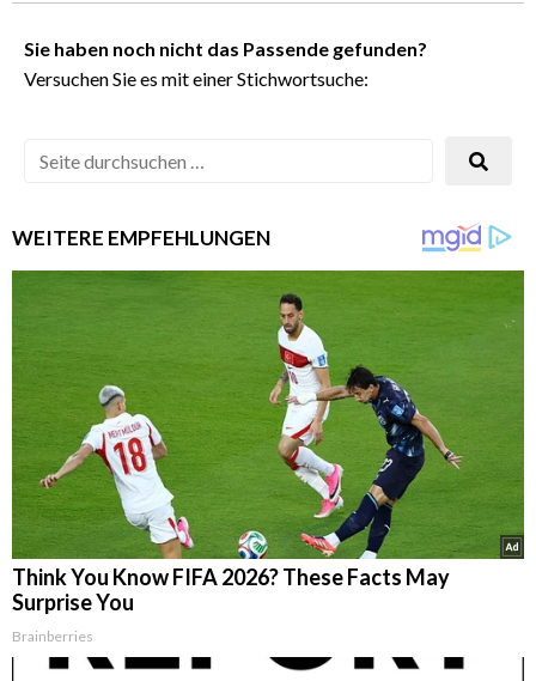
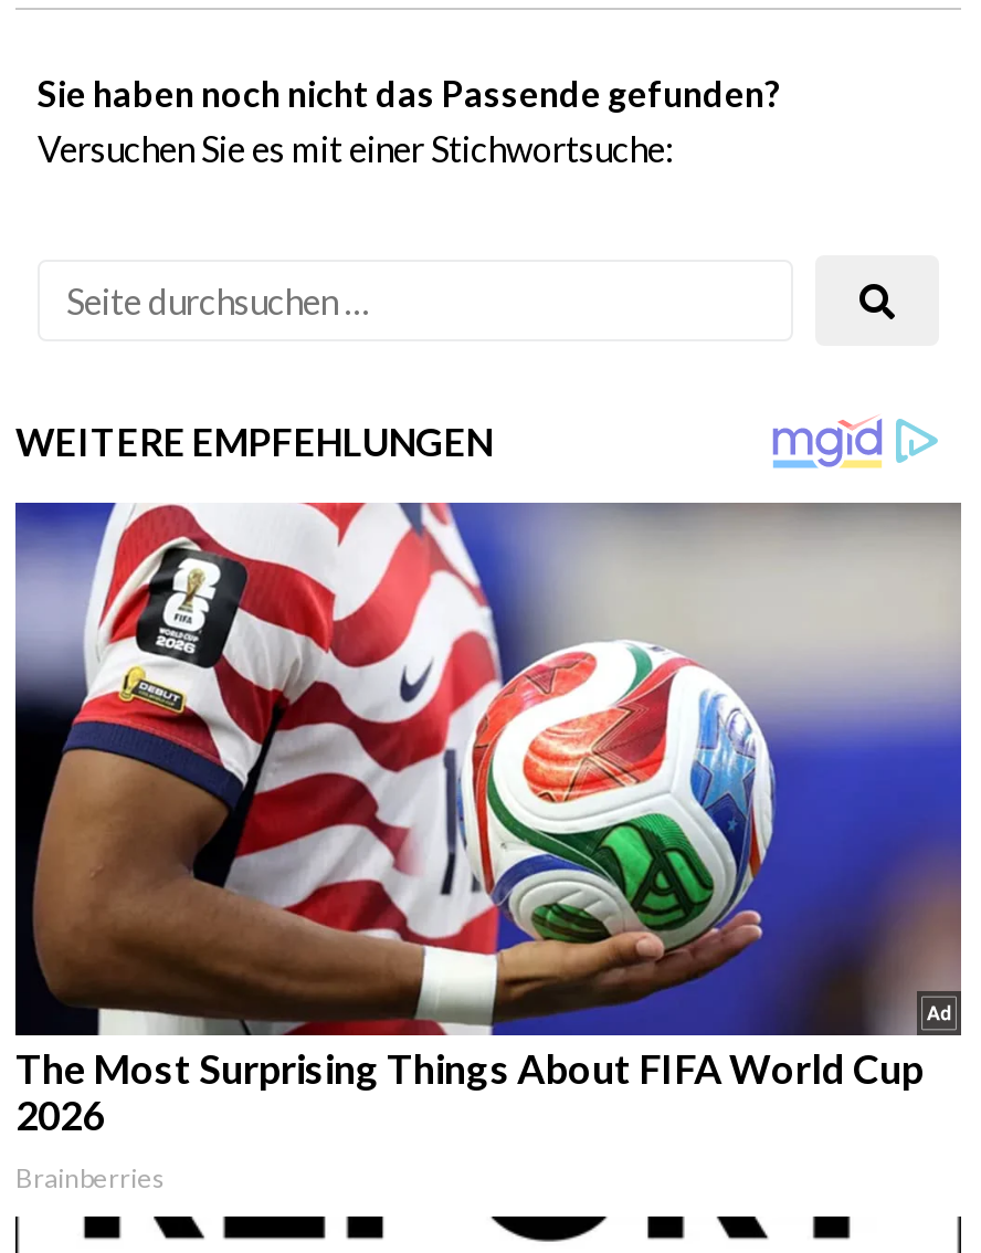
- [image]
- Think You Know FIFA 2026? These Facts May
- Surprise You
+ [image]
+ The Most Surprising Things About FIFA World Cup
+ 2026
